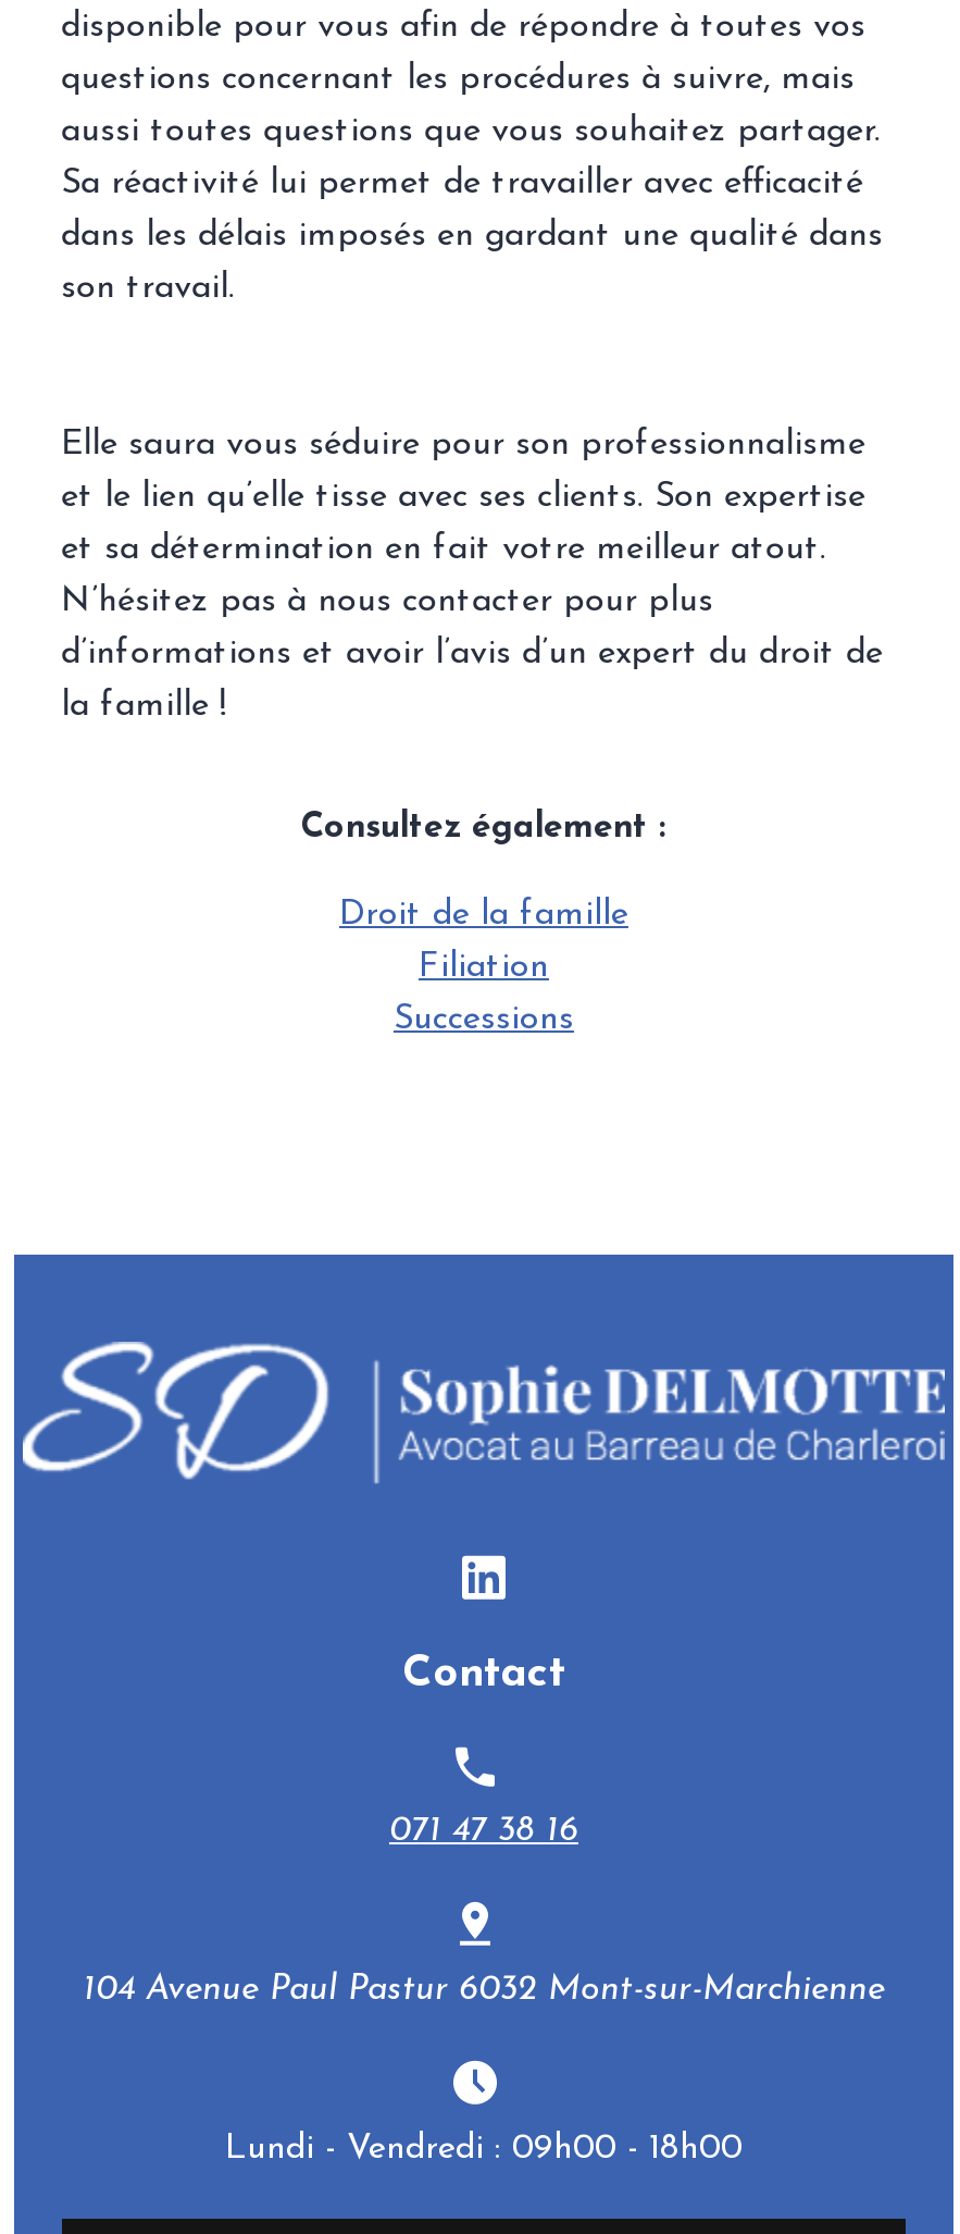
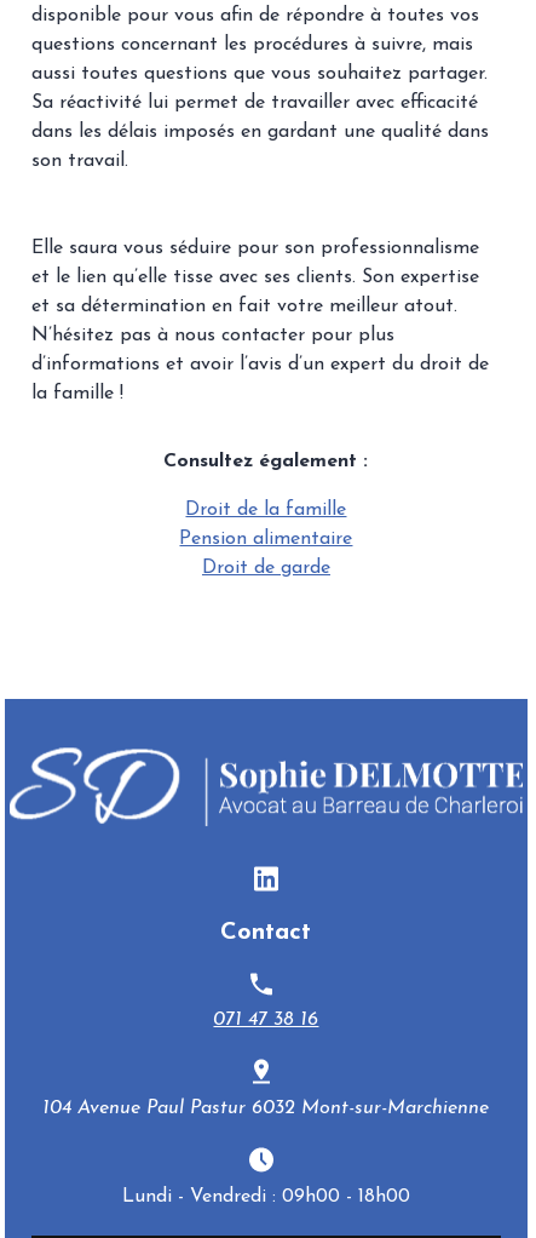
- Filiation
+ Pension alimentaire

- Successions
+ Droit de garde
